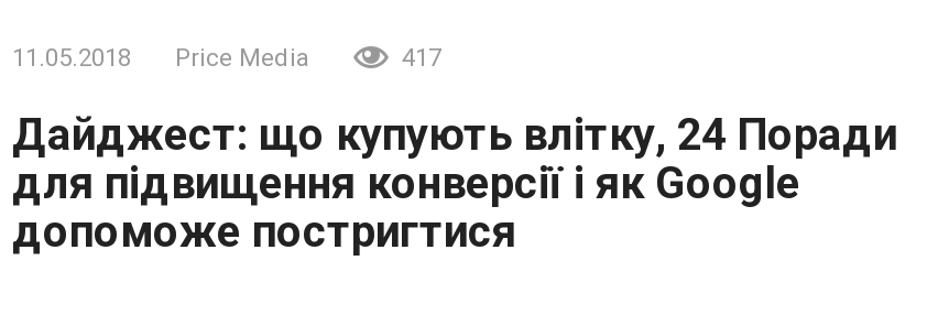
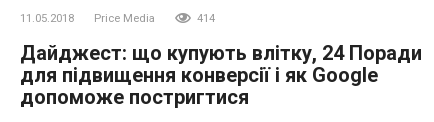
- 417
+ 414
